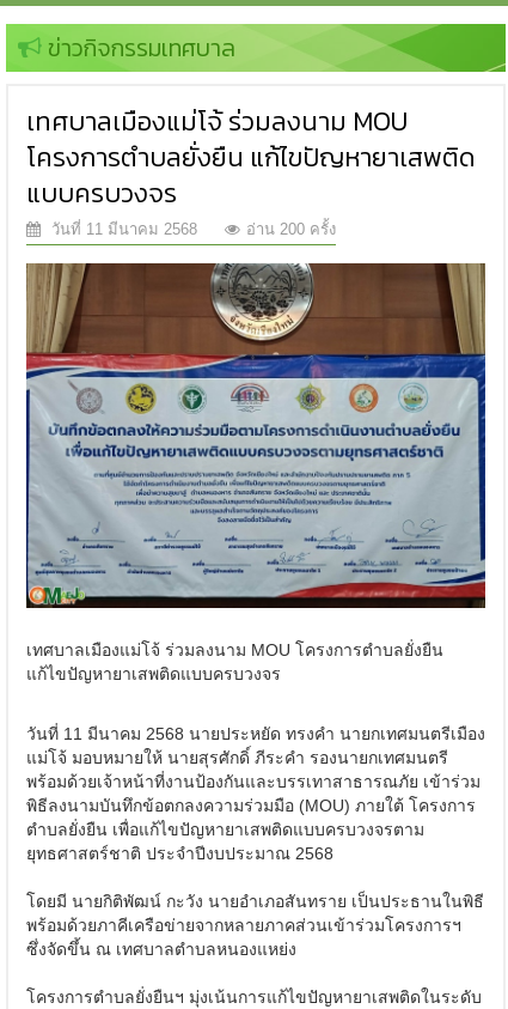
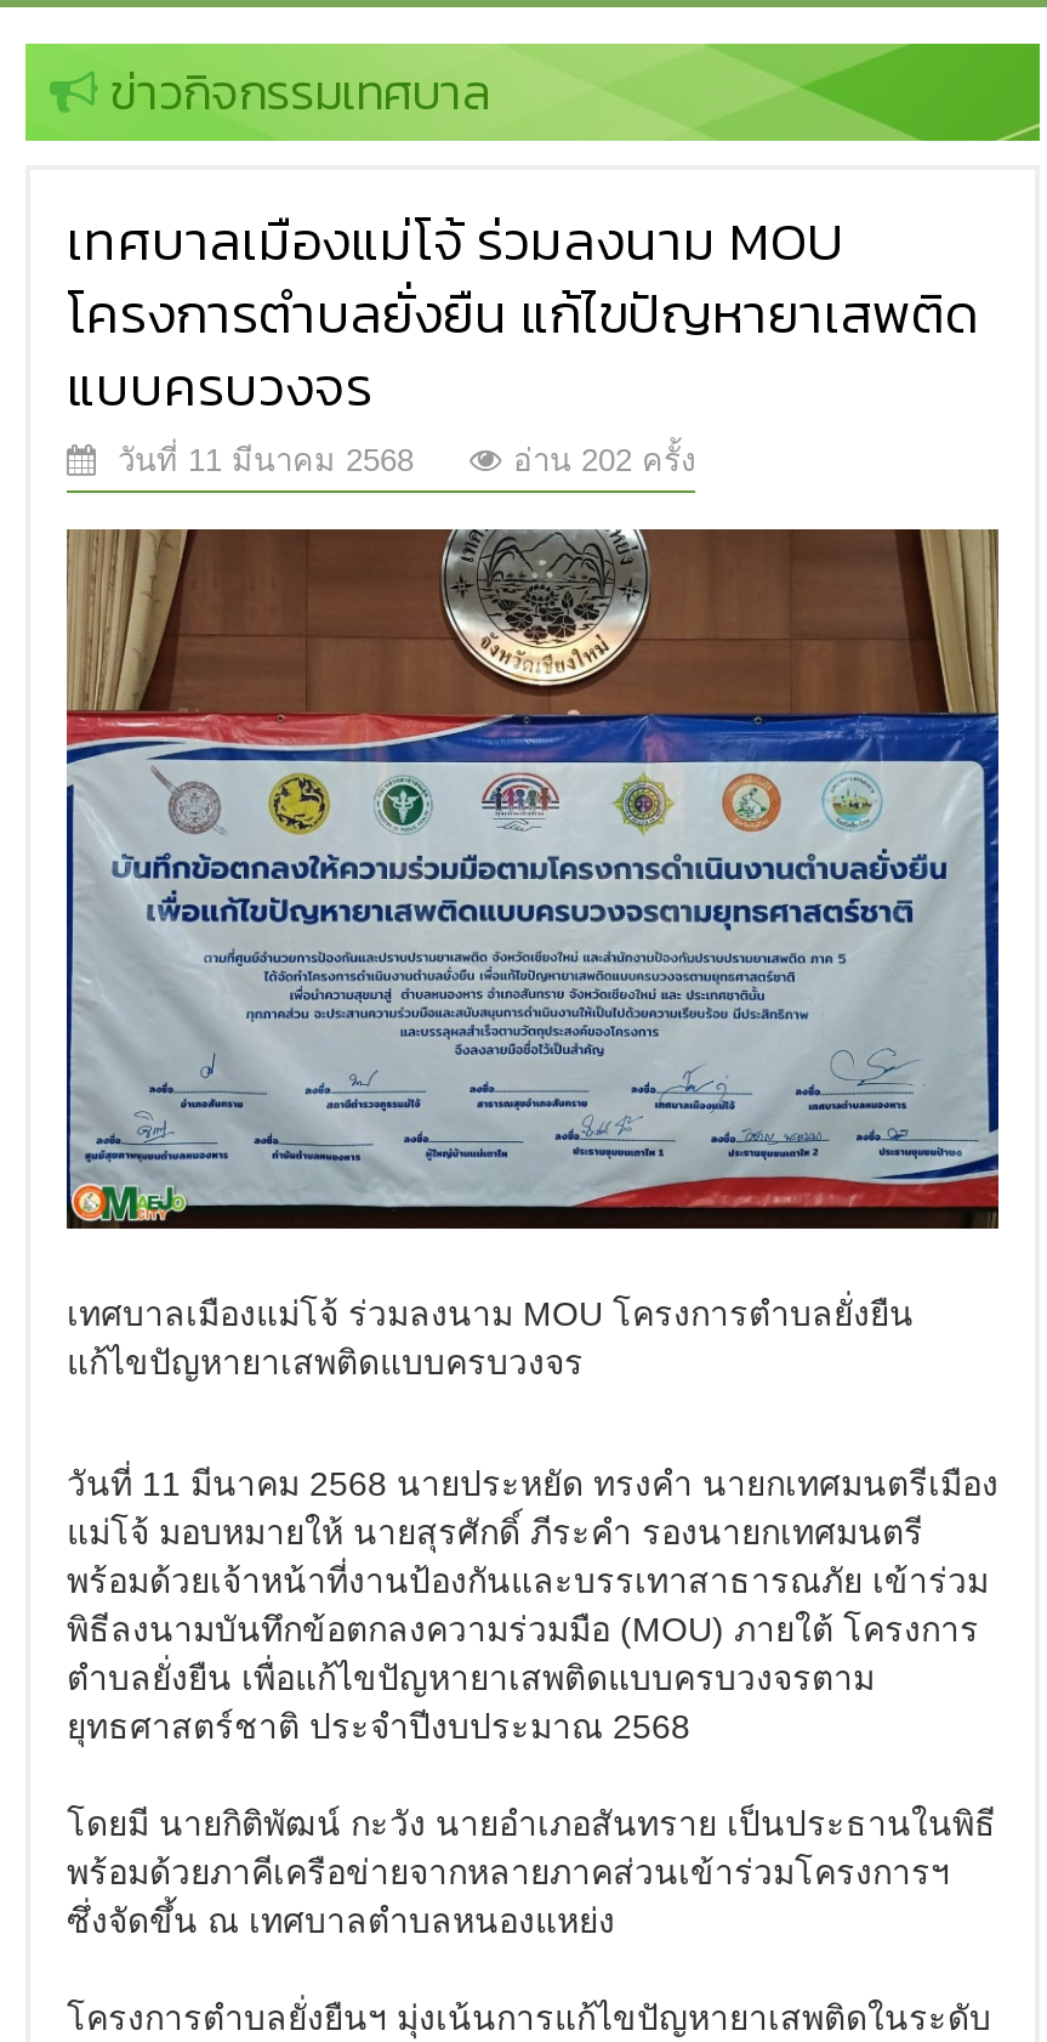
- อ่าน 200 ครั้ง
+ อ่าน 202 ครั้ง
